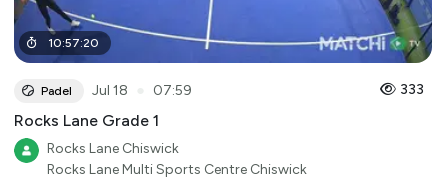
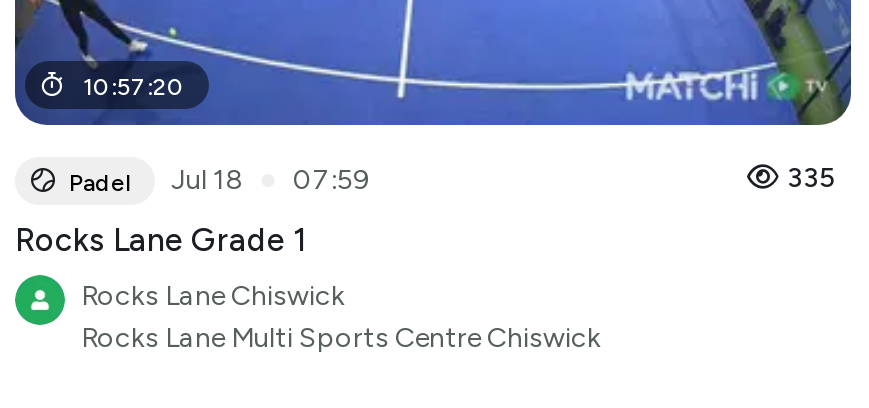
- 333
+ 335
